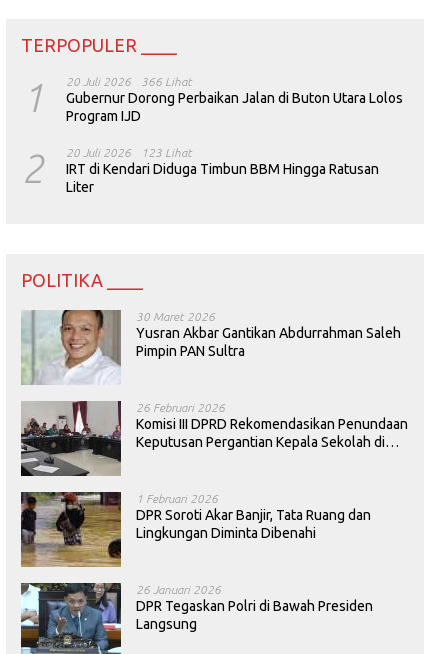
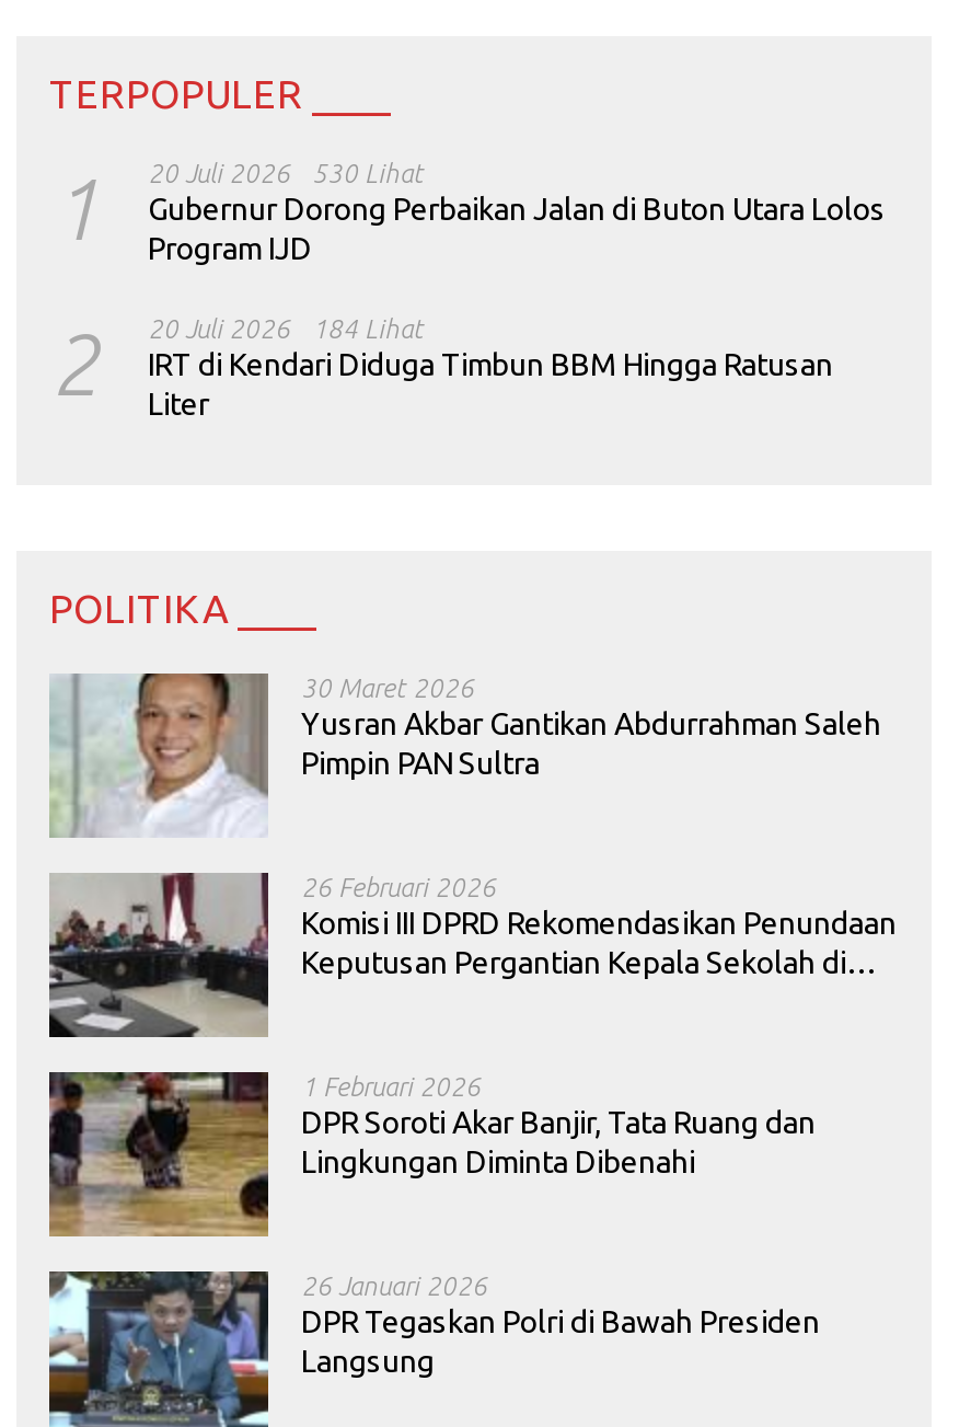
- 1 20 Juli 2026 Gubernur Dorong Perbaikan Jalan di Buton Utara Lolos Program IJD 366 Lihat
+ 1 20 Juli 2026 Gubernur Dorong Perbaikan Jalan di Buton Utara Lolos Program IJD 530 Lihat

- 2 20 Juli 2026 IRT di Kendari Diduga Timbun BBM Hingga Ratusan Liter 123 Lihat
+ 2 20 Juli 2026 IRT di Kendari Diduga Timbun BBM Hingga Ratusan Liter 184 Lihat
